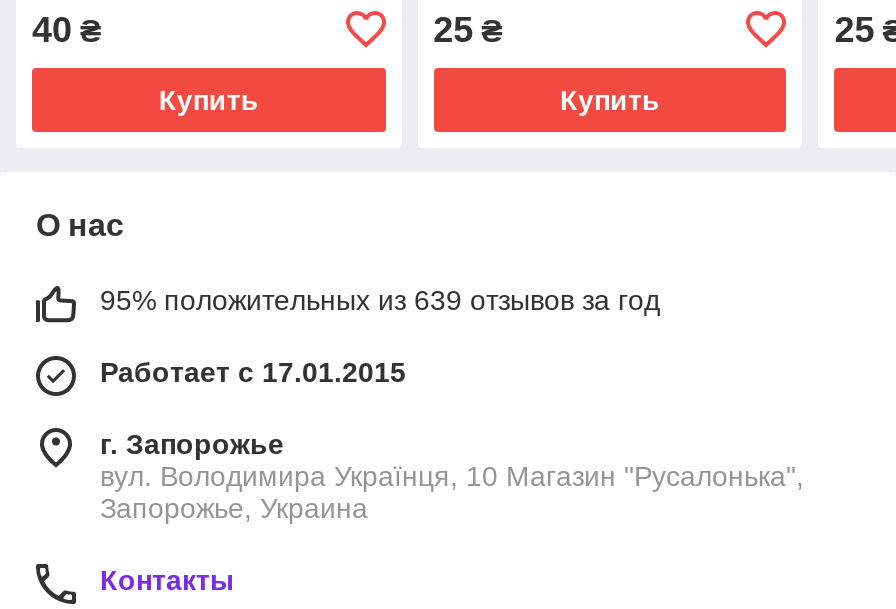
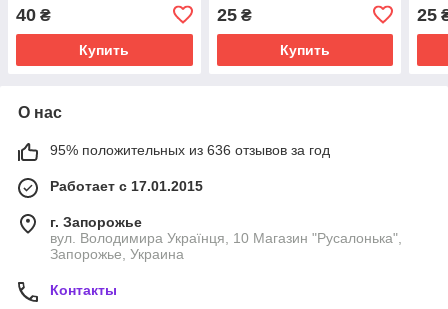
- 95% положительных из 639 отзывов за год
+ 95% положительных из 636 отзывов за год
